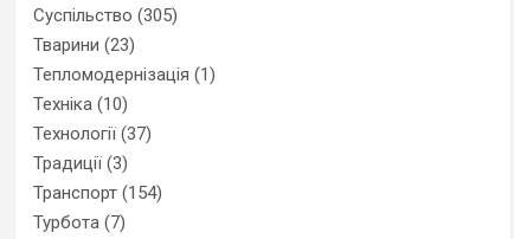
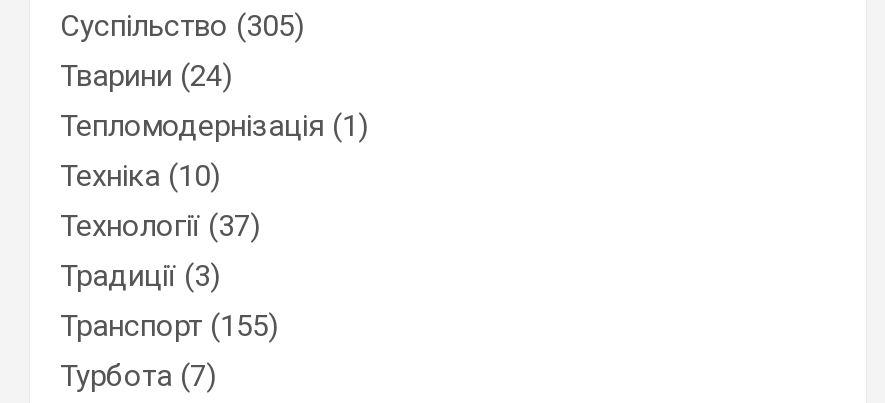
- Тварини (23)
+ Тварини (24)

- Транспорт (154)
+ Транспорт (155)
